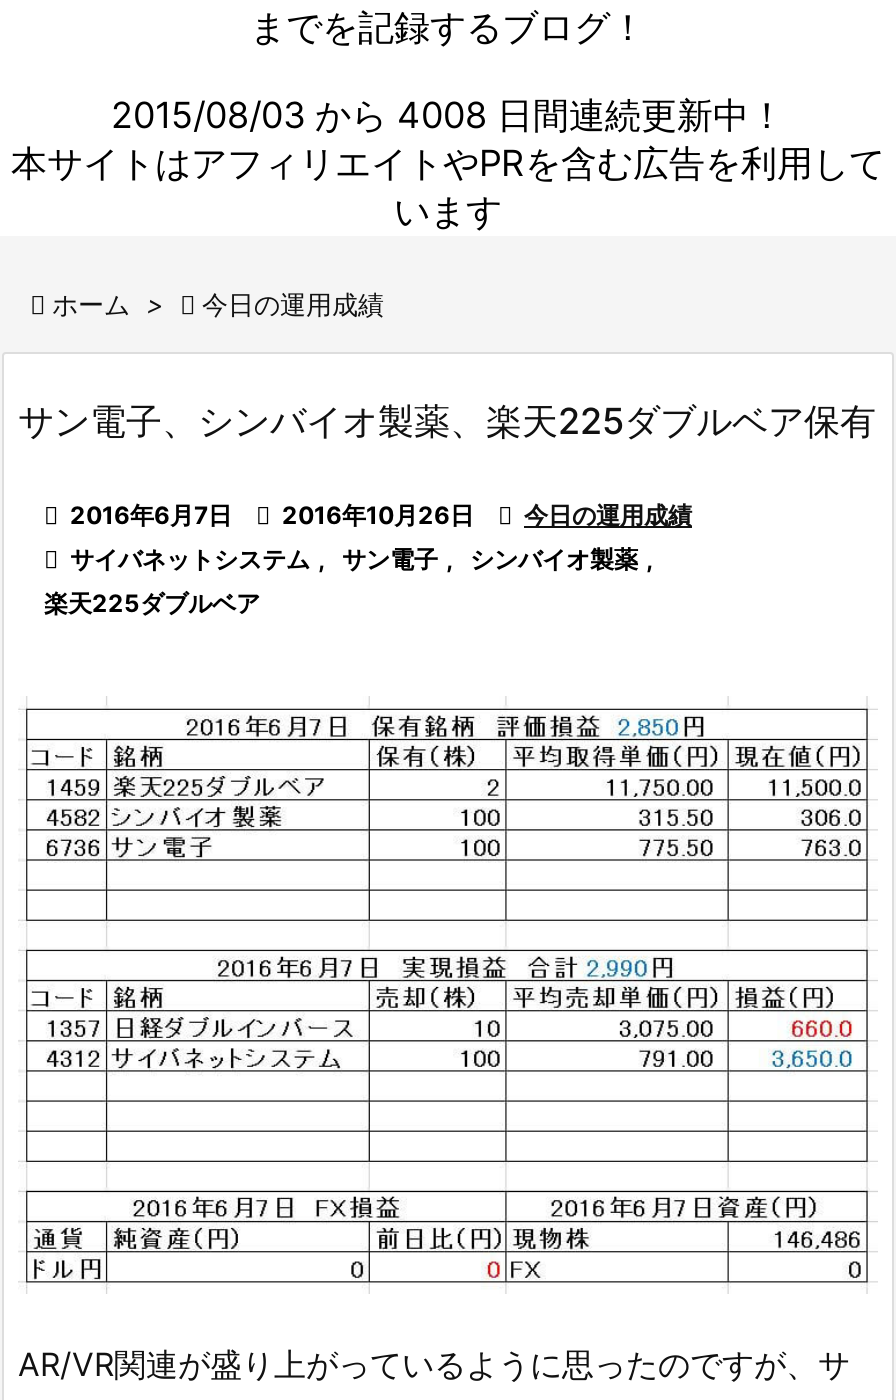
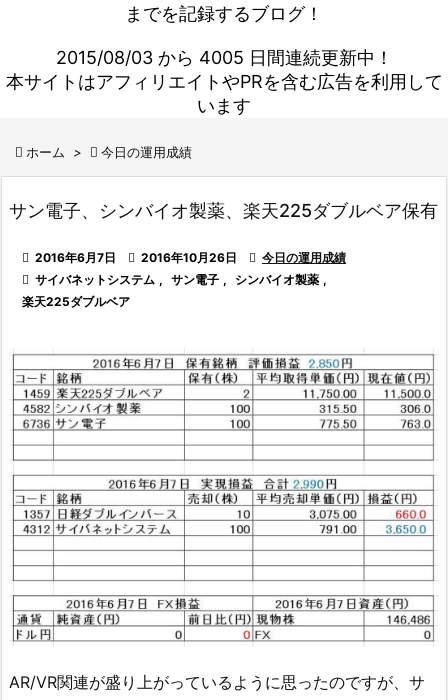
- 2015/08/03 から 4008 日間連続更新中！
+ 2015/08/03 から 4005 日間連続更新中！
